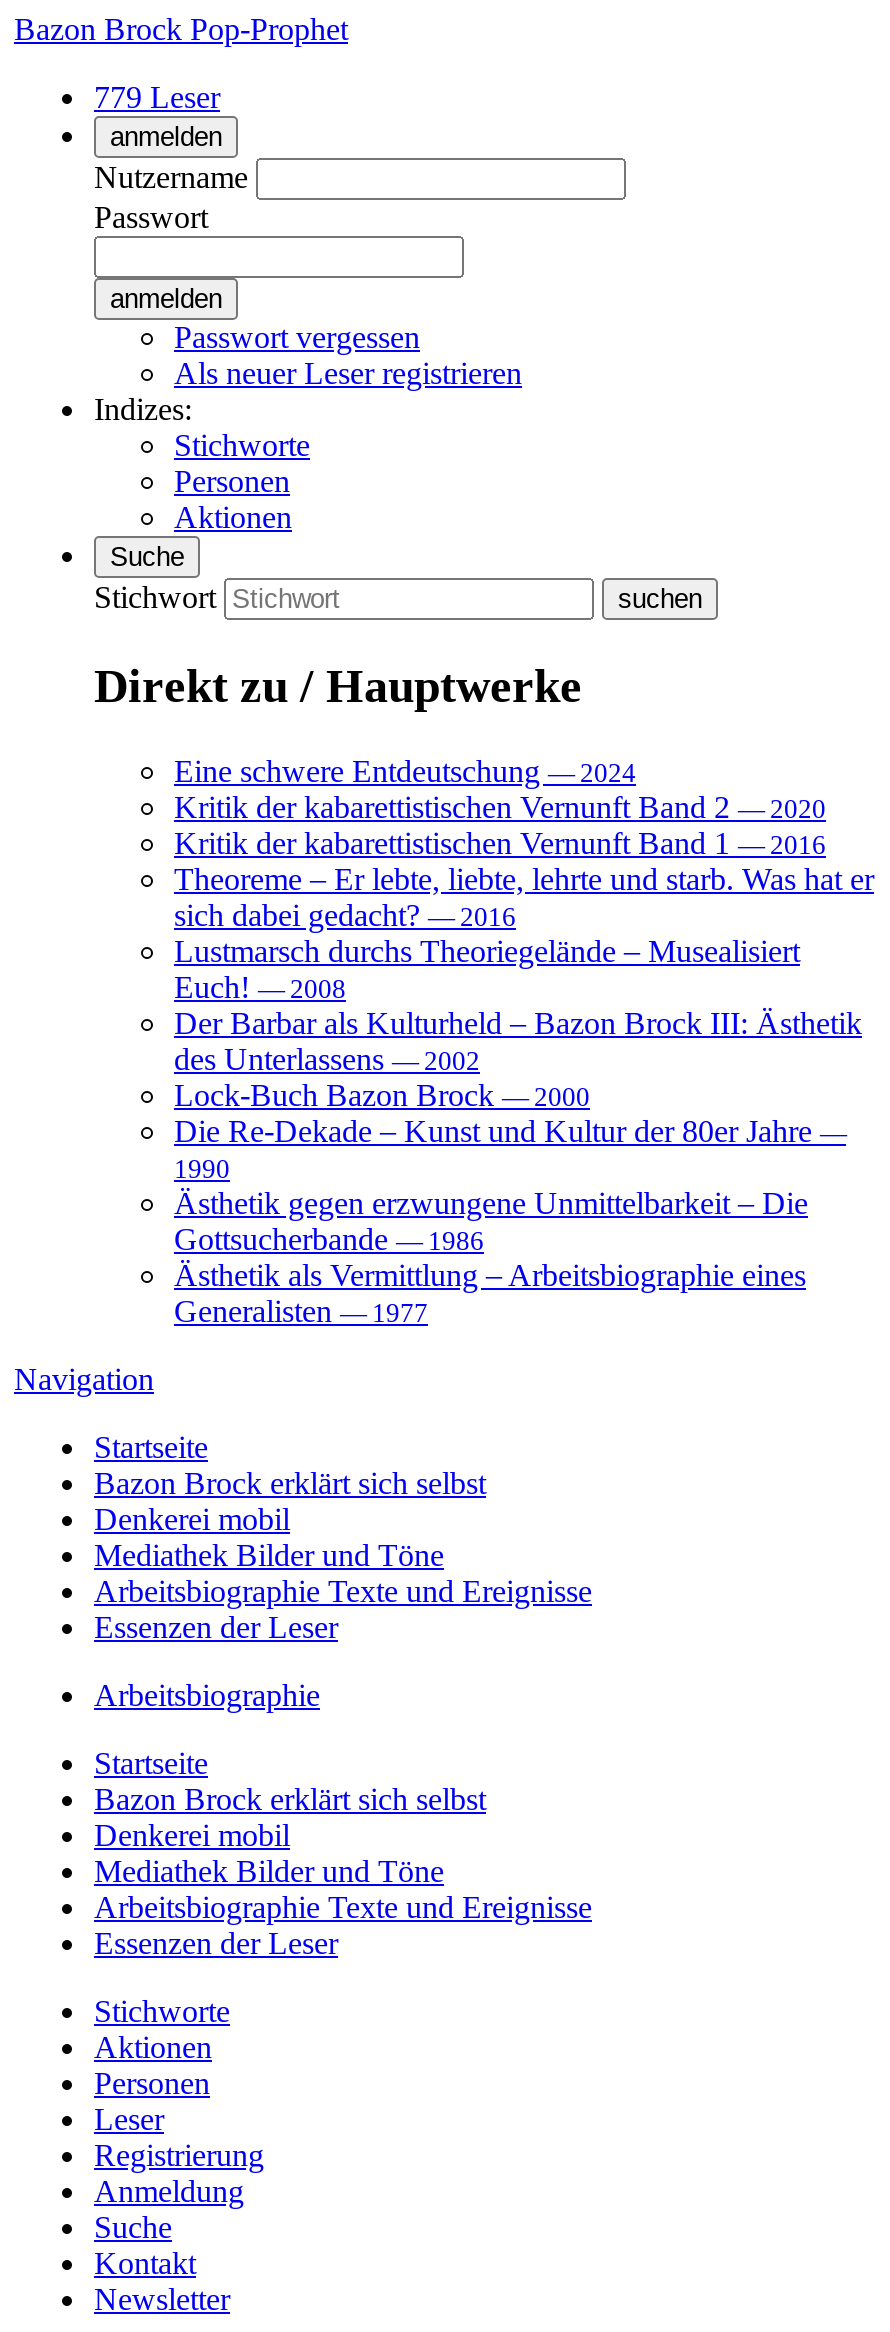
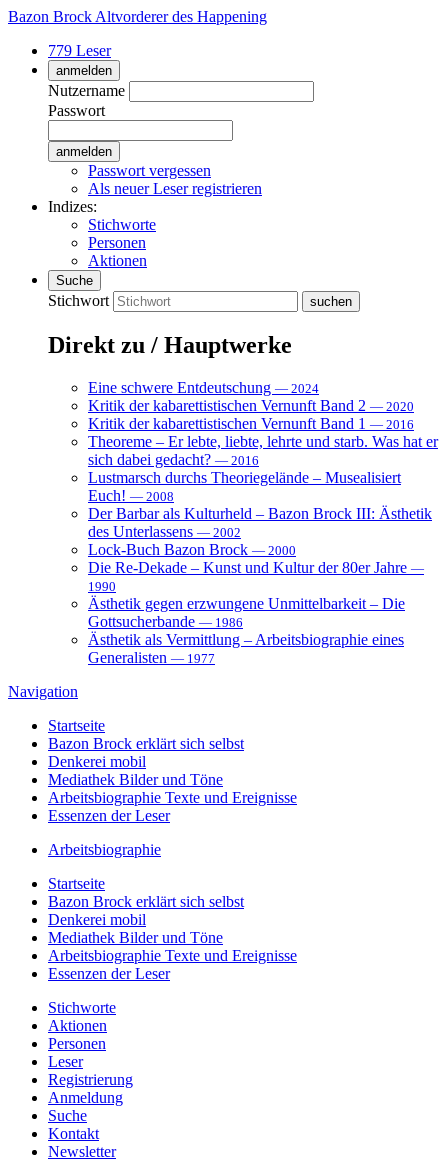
- Bazon Brock Pop-Prophet
+ Bazon Brock Altvorderer des Happening
